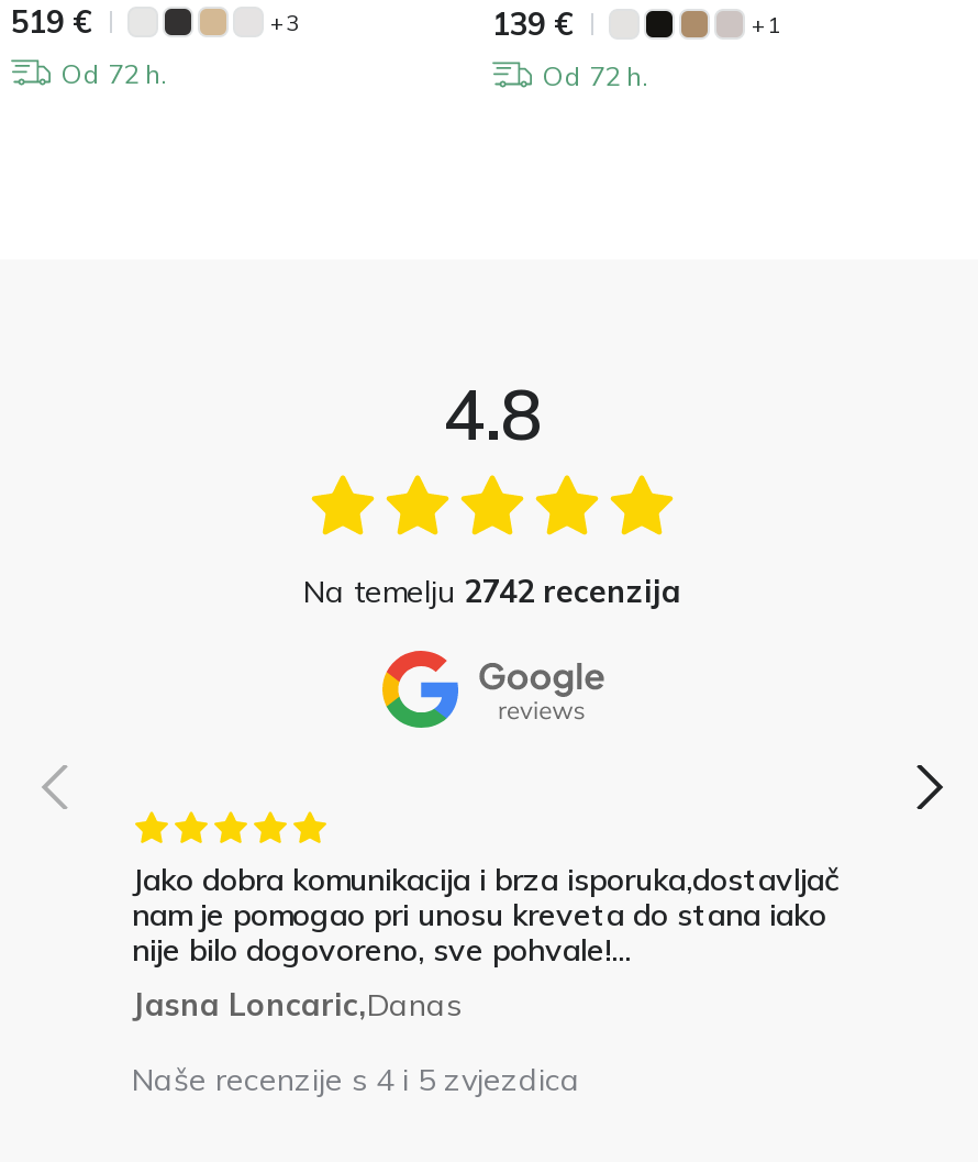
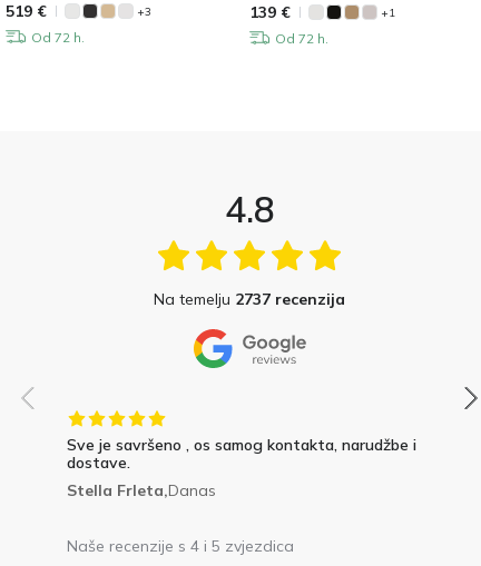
- Na temelju 2742 recenzija
+ Na temelju 2737 recenzija

- Jako dobra komunikacija i brza isporuka,dostavljač
- nam je pomogao pri unosu kreveta do stana iako
- nije bilo dogovoreno, sve pohvale!...
- Jasna Loncaric,Danas
+ Sve je savršeno , os samog kontakta, narudžbe i
+ dostave.
+ Stella Frleta,Danas
